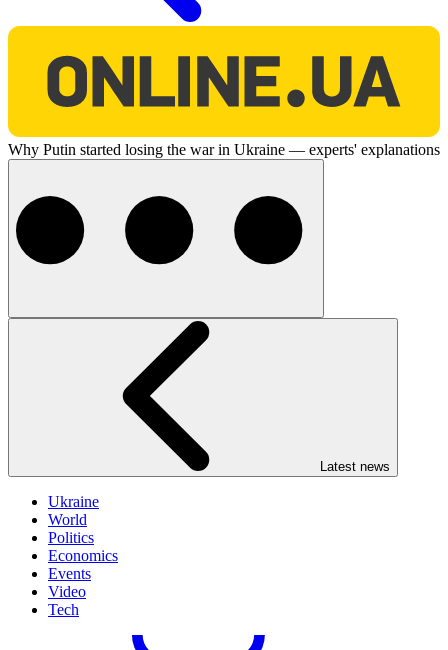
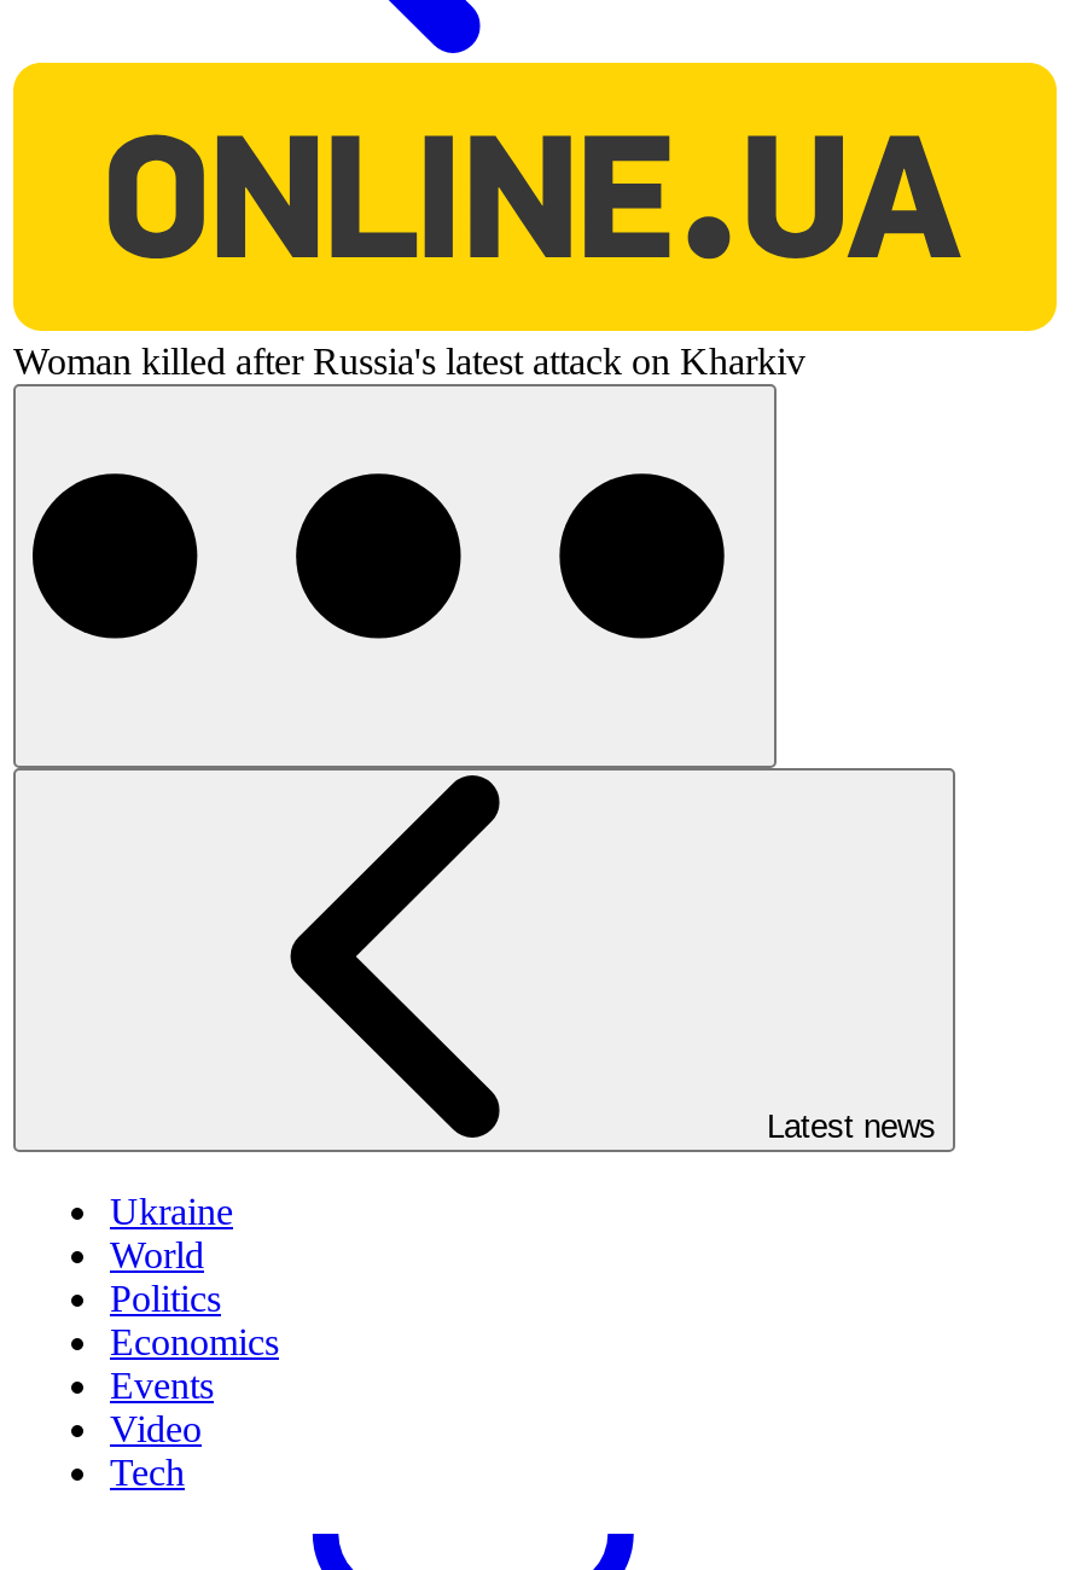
- Why Putin started losing the war in Ukraine — experts' explanations
+ Woman killed after Russia's latest attack on Kharkiv
